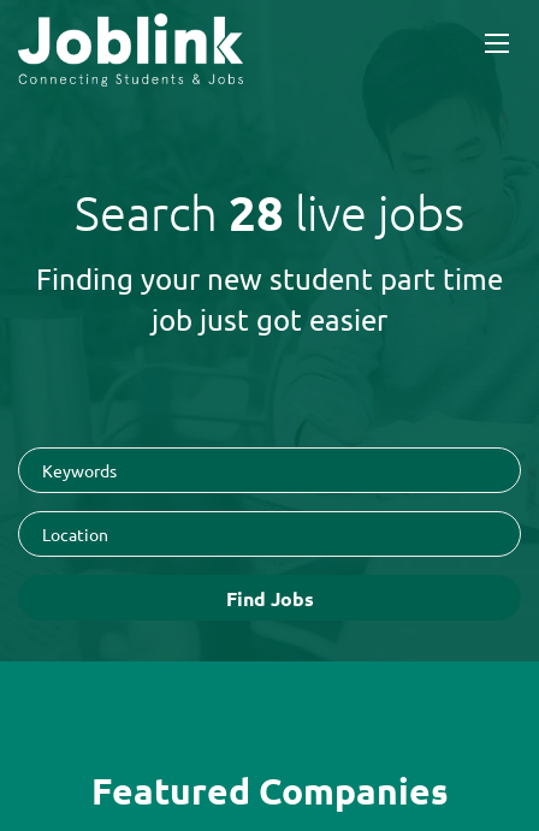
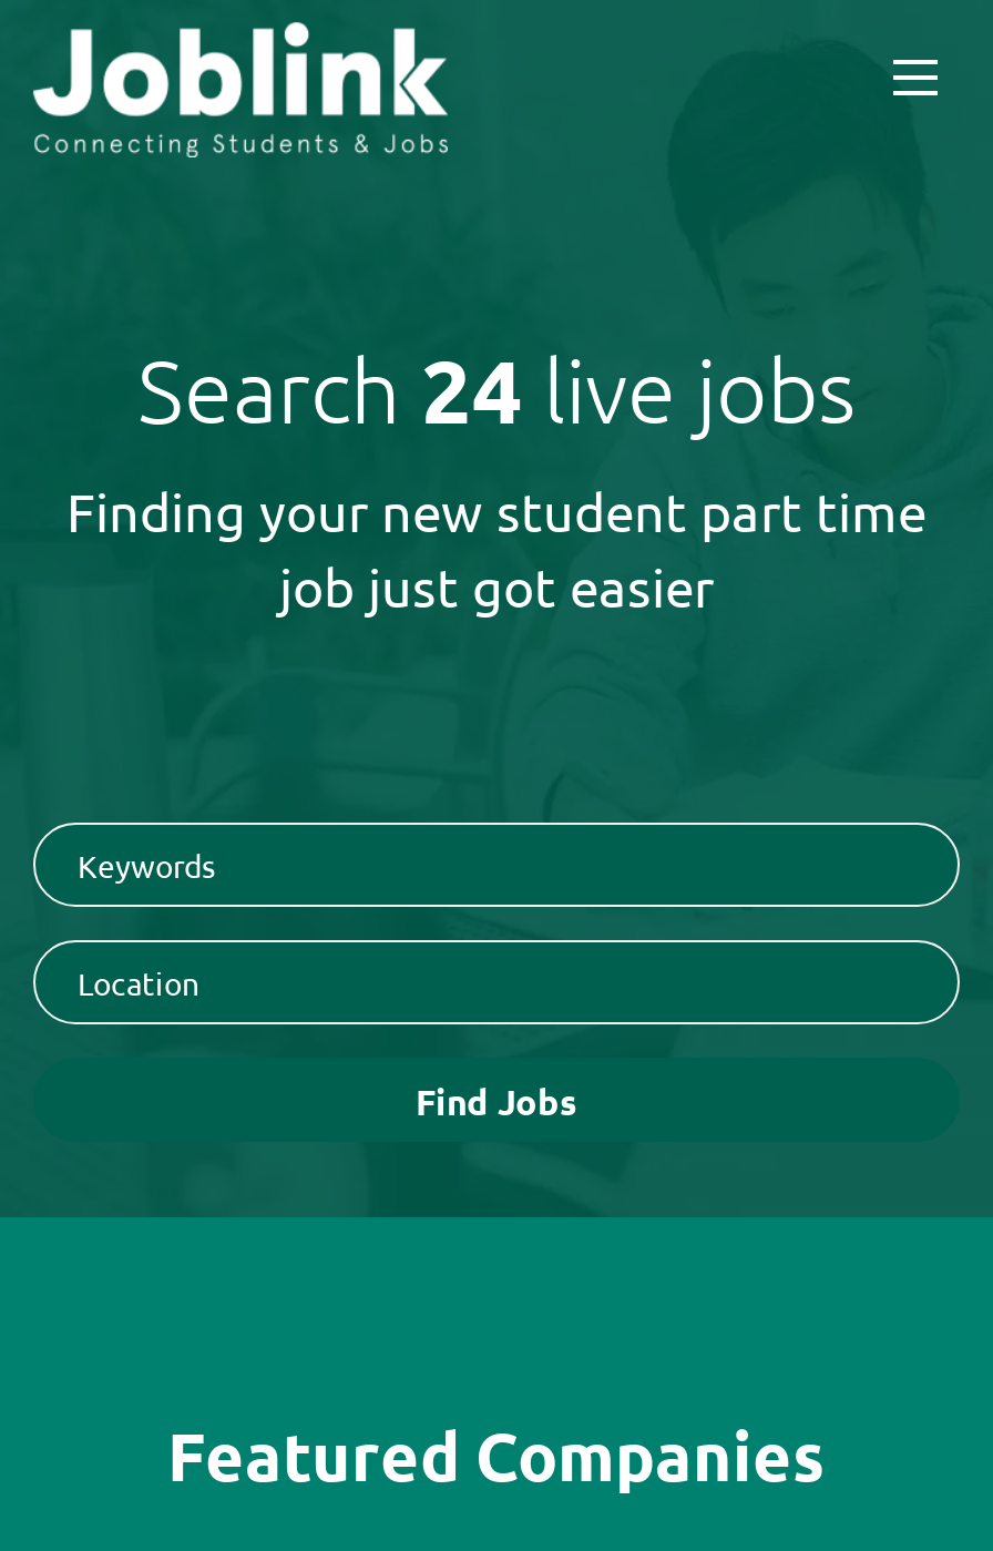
- Search 28 live jobs
+ Search 24 live jobs
